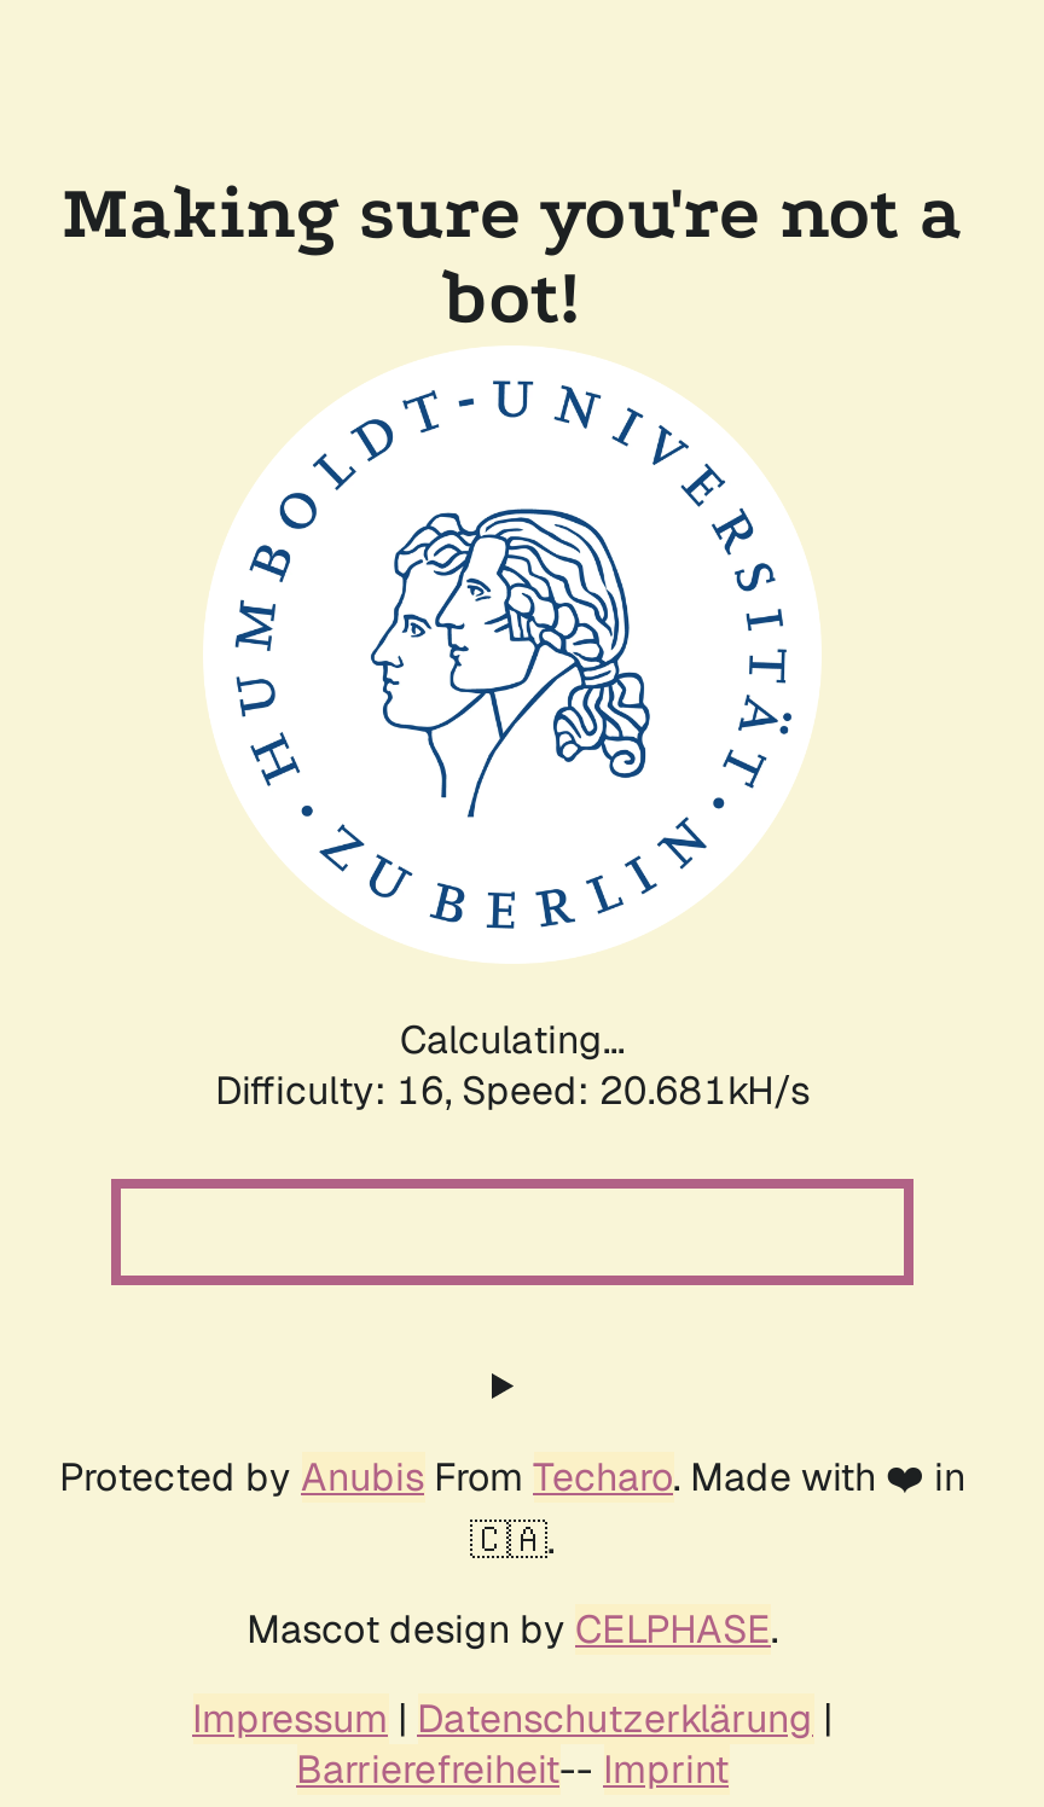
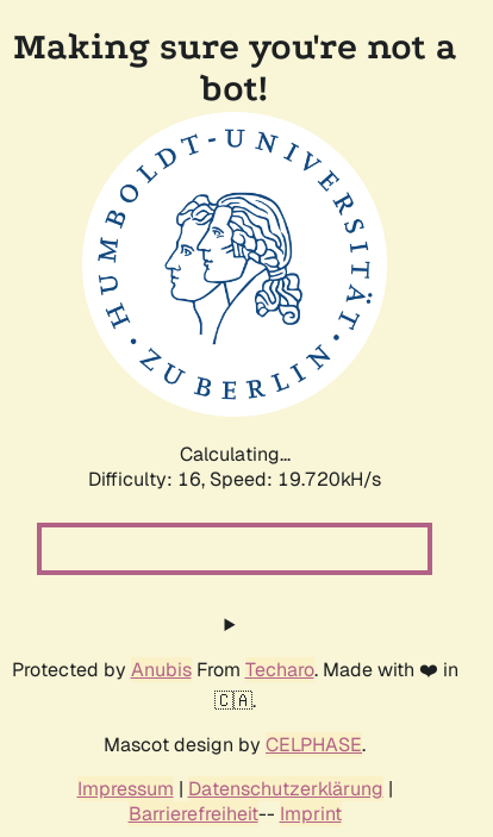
- Difficulty: 16, Speed: 20.681kH/s
+ Difficulty: 16, Speed: 19.720kH/s
